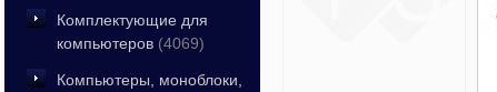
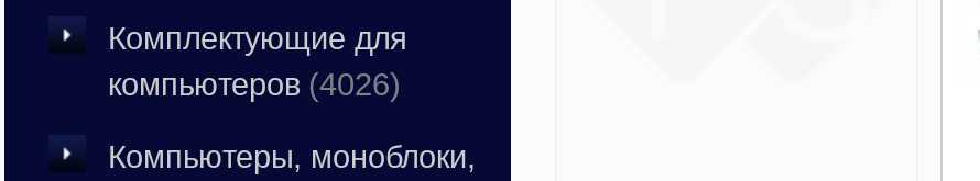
- компьютеров (4069)
+ компьютеров (4026)
